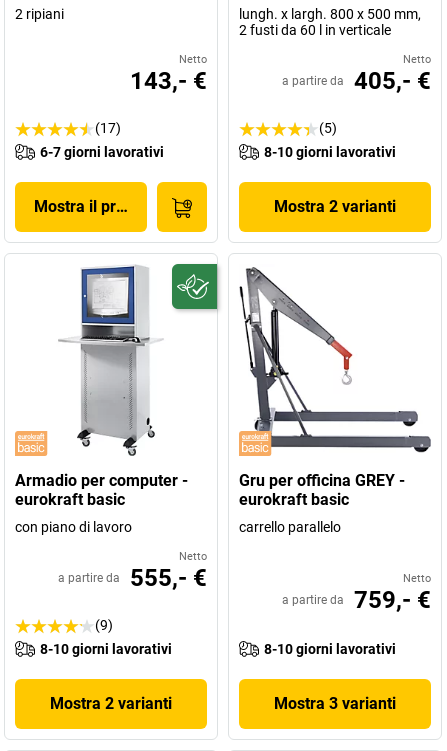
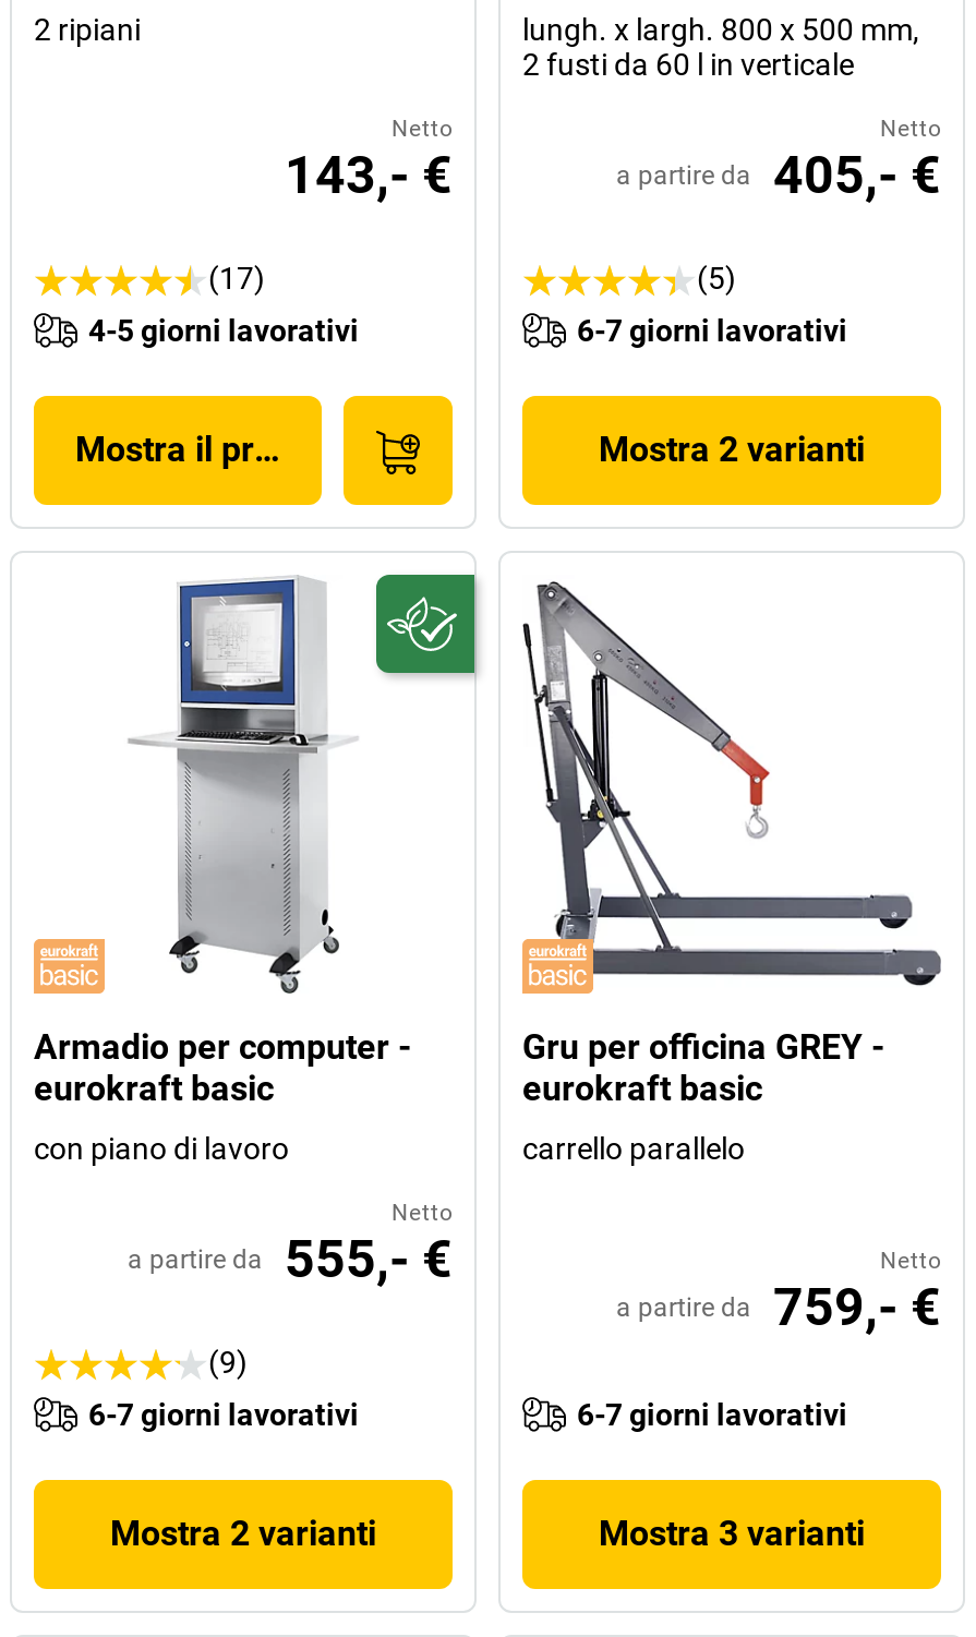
- 6-7 giorni lavorativi
+ 4-5 giorni lavorativi

- 8-10 giorni lavorativi
+ 6-7 giorni lavorativi

- 8-10 giorni lavorativi
+ 6-7 giorni lavorativi

- 8-10 giorni lavorativi
+ 6-7 giorni lavorativi
